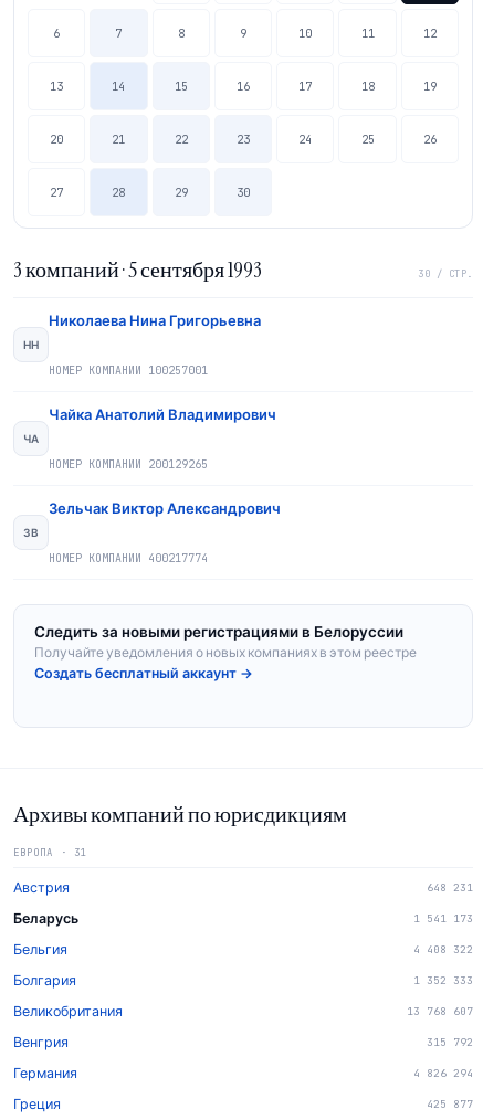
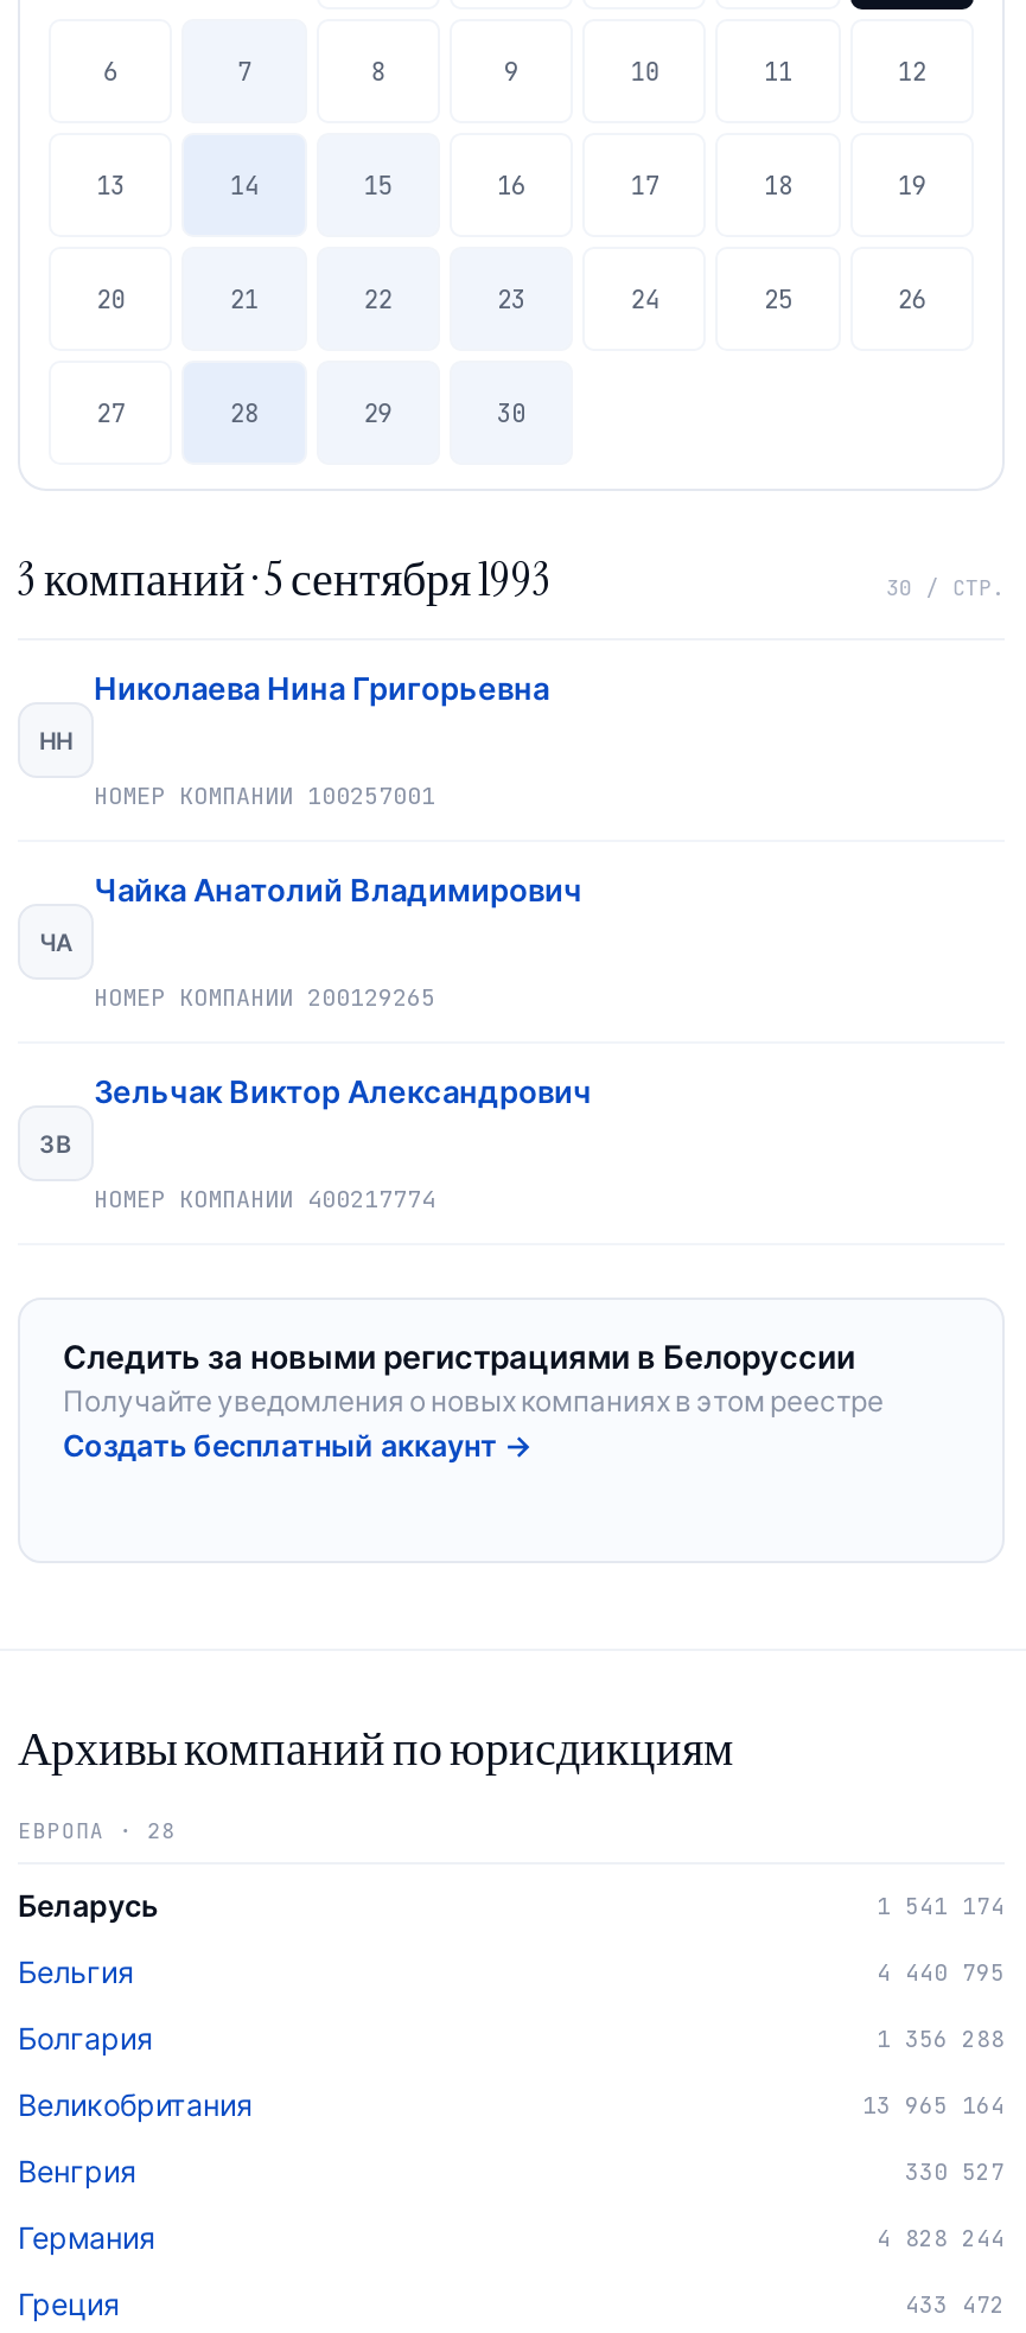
- ЕВРОПА · 31
- Австрия
- 648 231
+ ЕВРОПА · 28

- 1 541 173
+ 1 541 174

- 4 408 322
+ 4 440 795

- 1 352 333
+ 1 356 288

- 13 768 607
+ 13 965 164

- 315 792
+ 330 527

- 4 826 294
+ 4 828 244

- 425 877
+ 433 472
